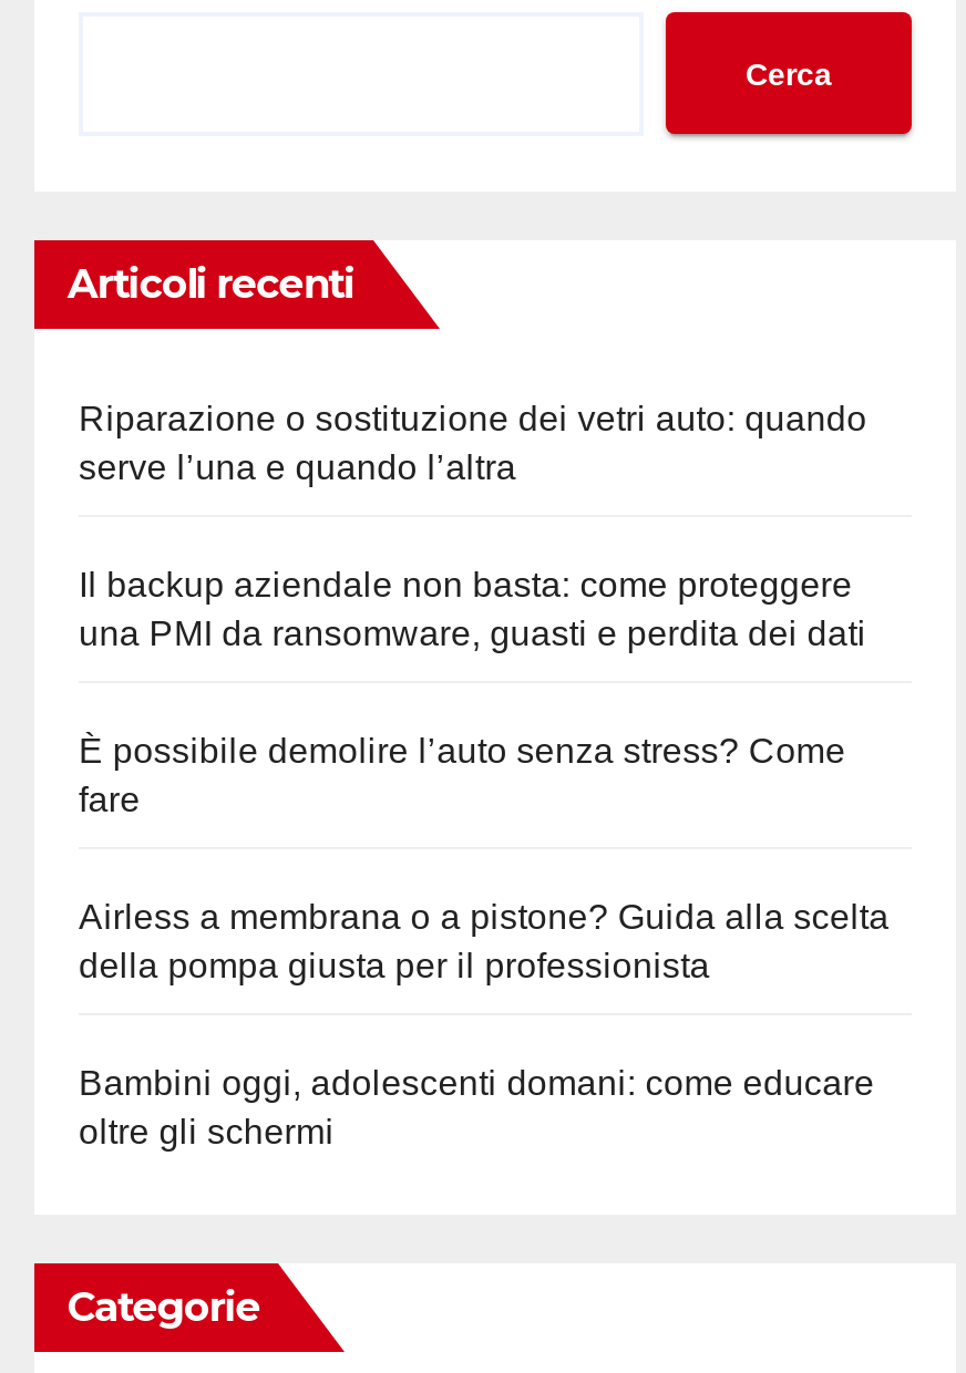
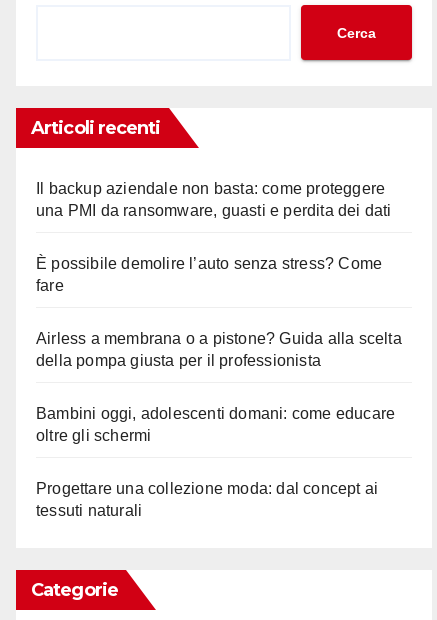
- Riparazione o sostituzione dei vetri auto: quando
- serve l’una e quando l’altra

moved up: Il backup aziendale non basta: come proteggere | una PMI da ransomware, guasti e perdita dei dati | È possibile demolire l’auto senza stress? Come | fare | Airless a membrana o a pistone? Guida alla scelta | della pompa giusta per il professionista | Bambini oggi, adolescenti domani: come educare | oltre gli schermi

+ Progettare una collezione moda: dal concept ai
+ tessuti naturali
